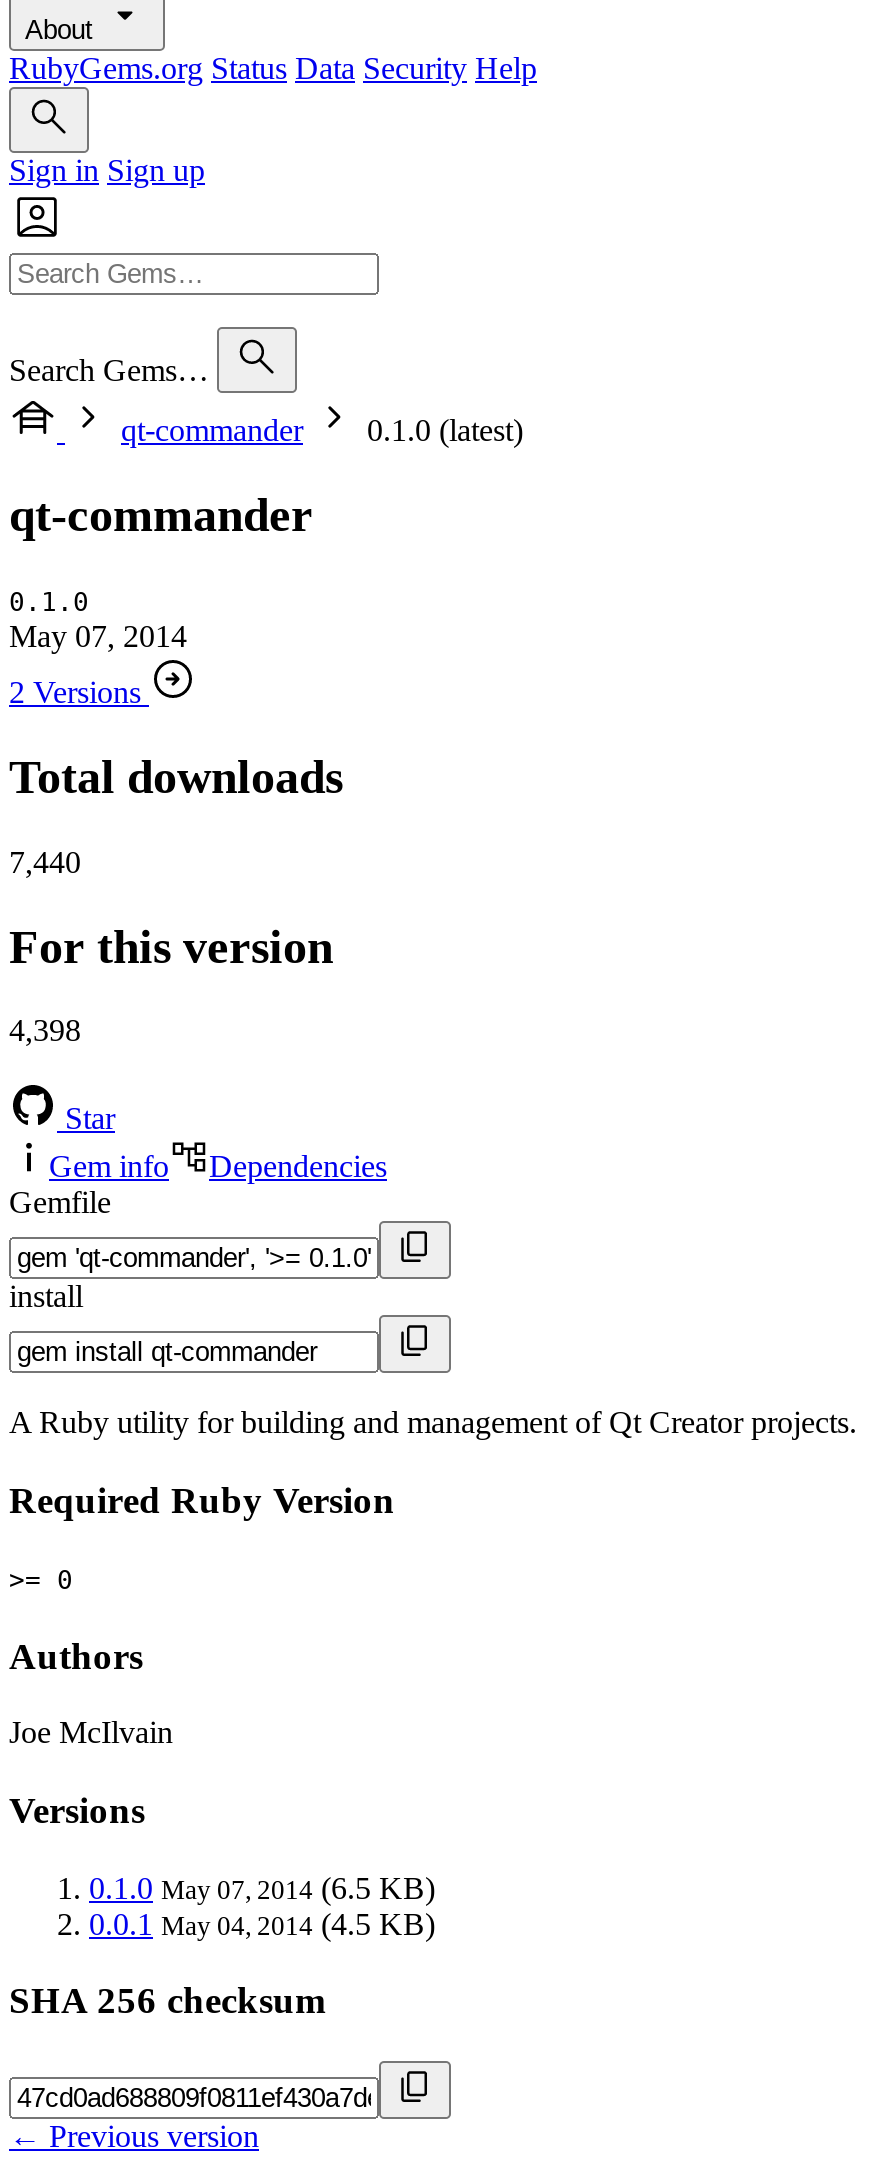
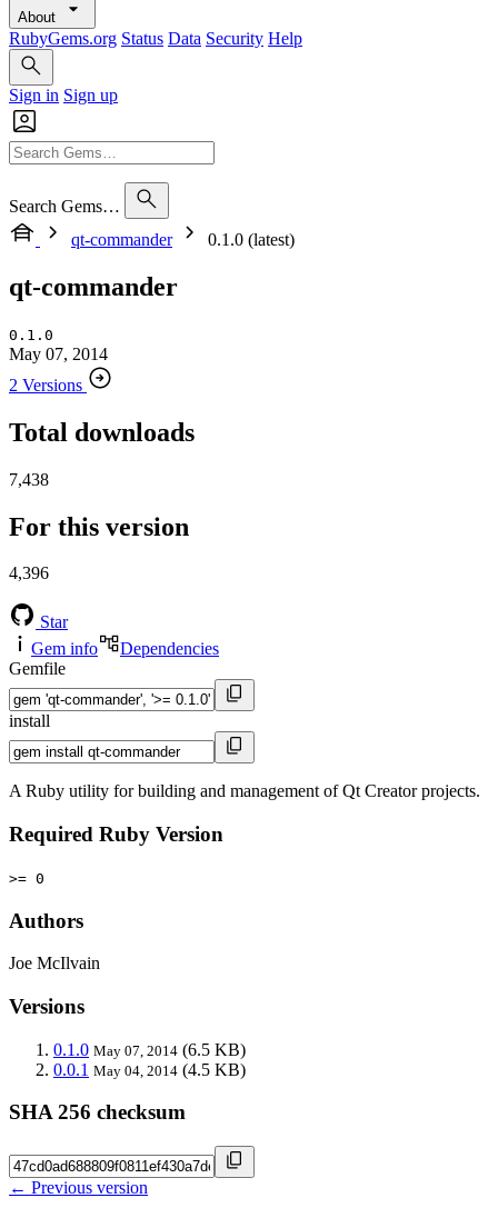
- 7,440
+ 7,438

- 4,398
+ 4,396
